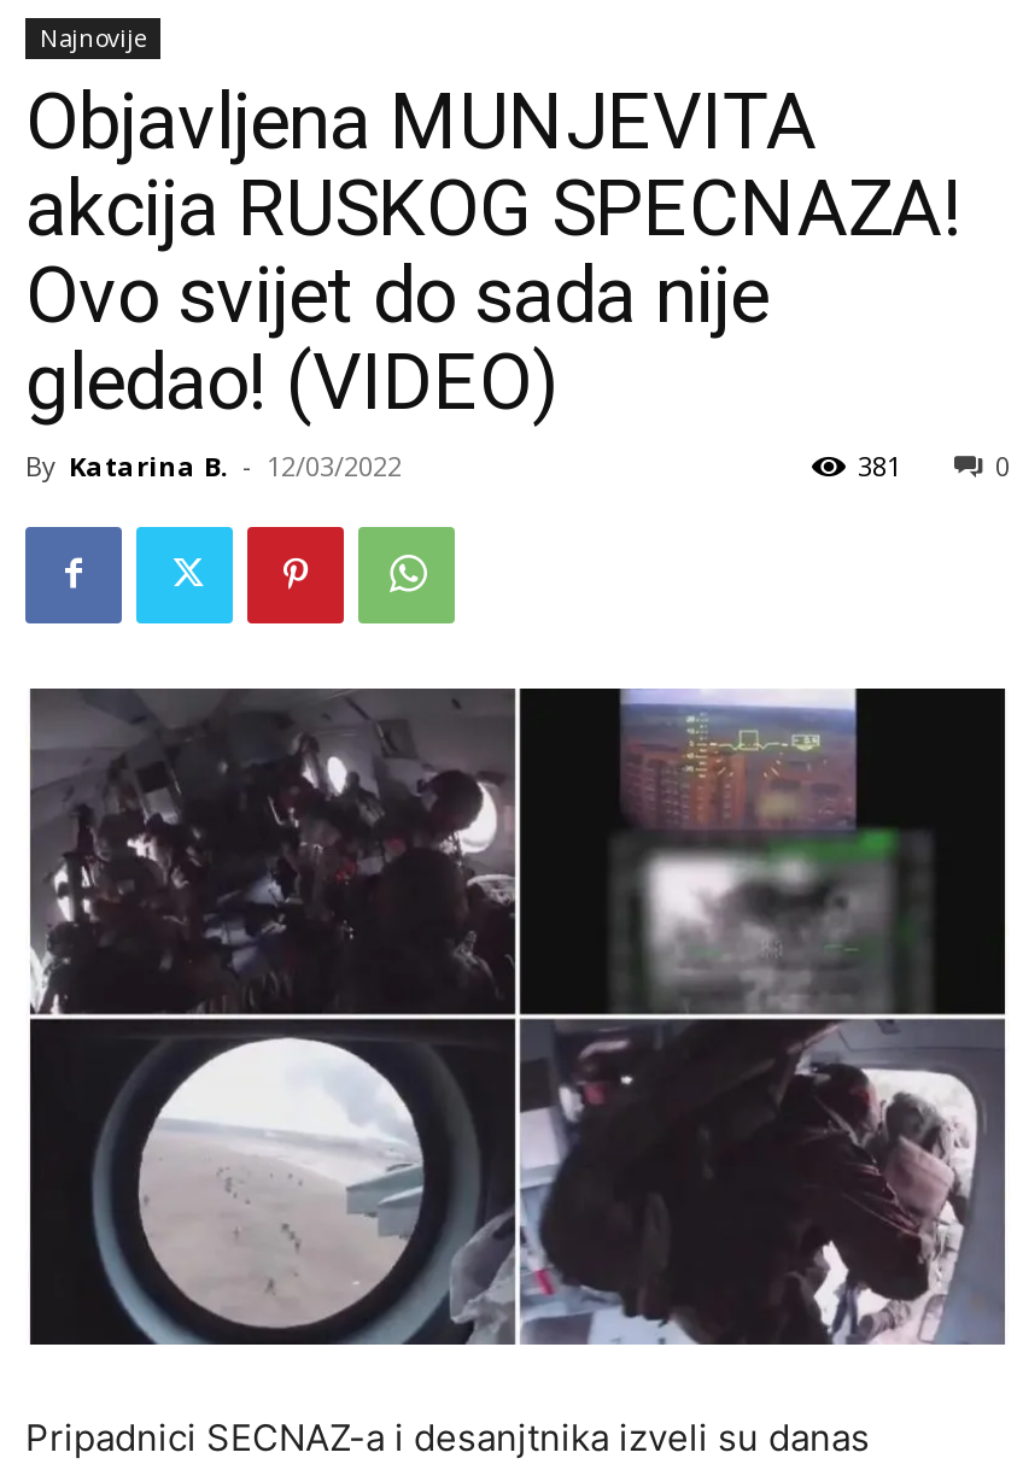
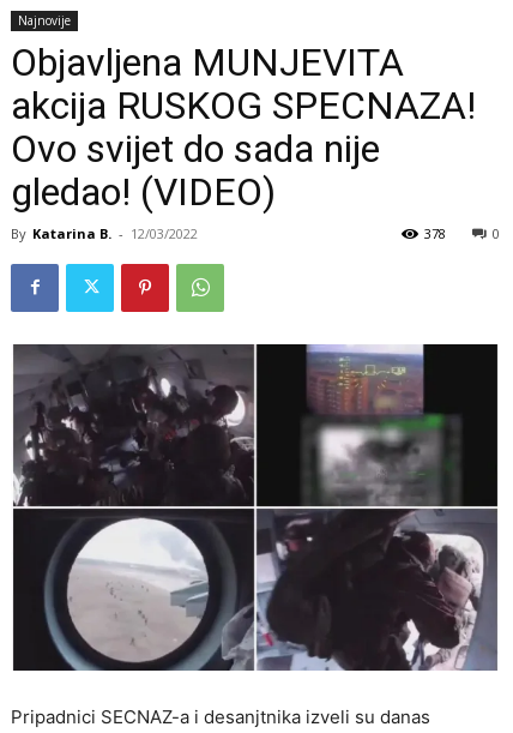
- 381
+ 378
